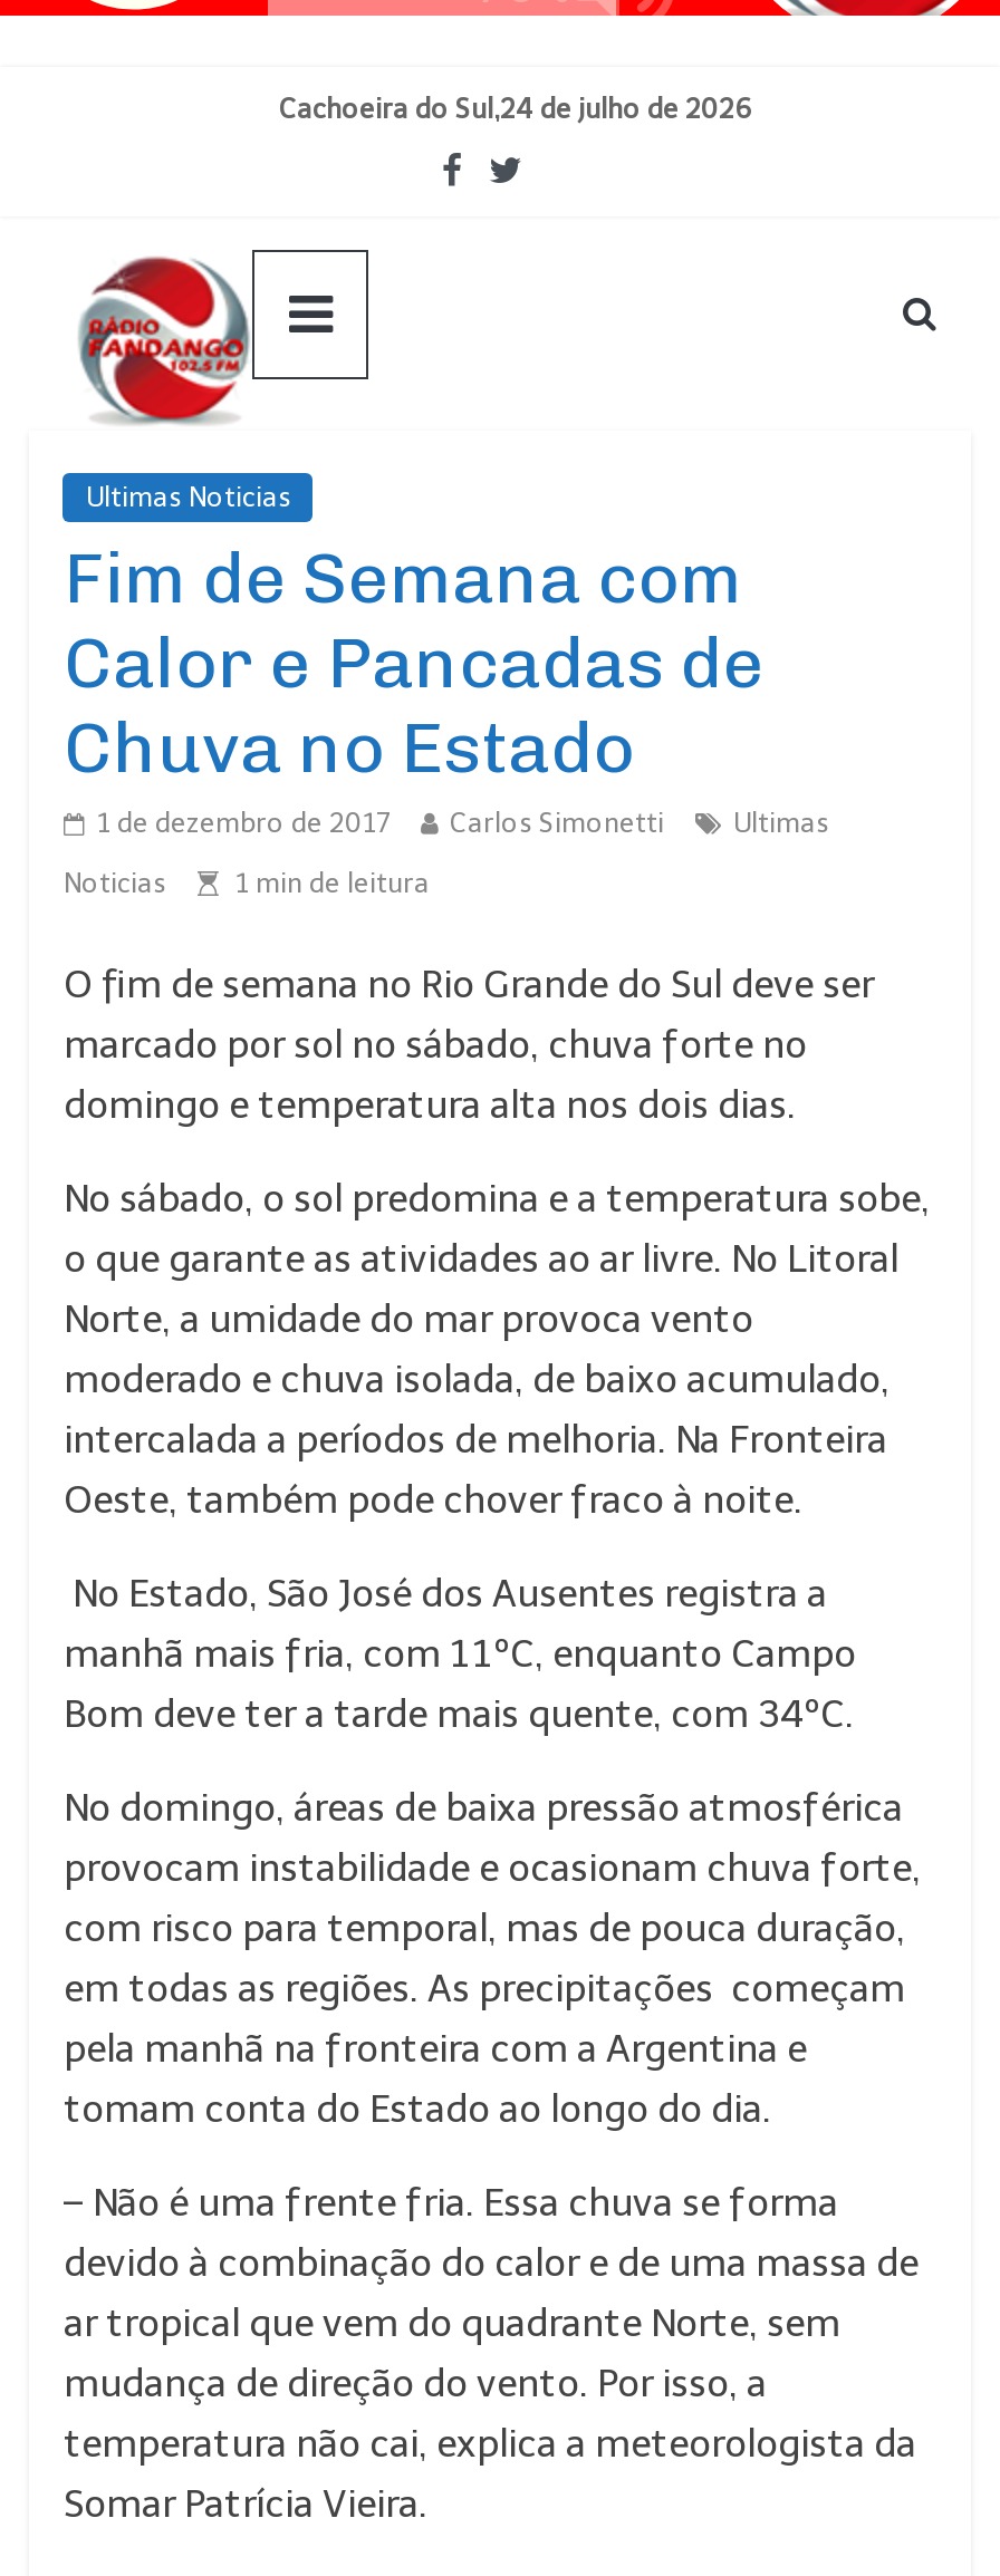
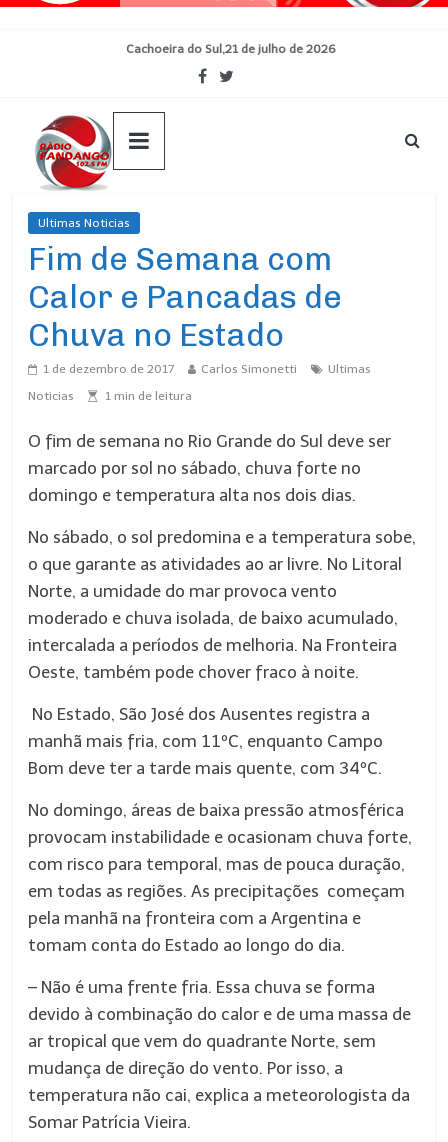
- Cachoeira do Sul,24 de julho de 2026
+ Cachoeira do Sul,21 de julho de 2026
